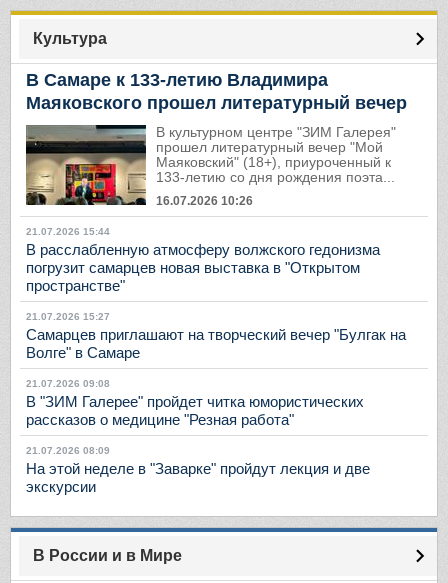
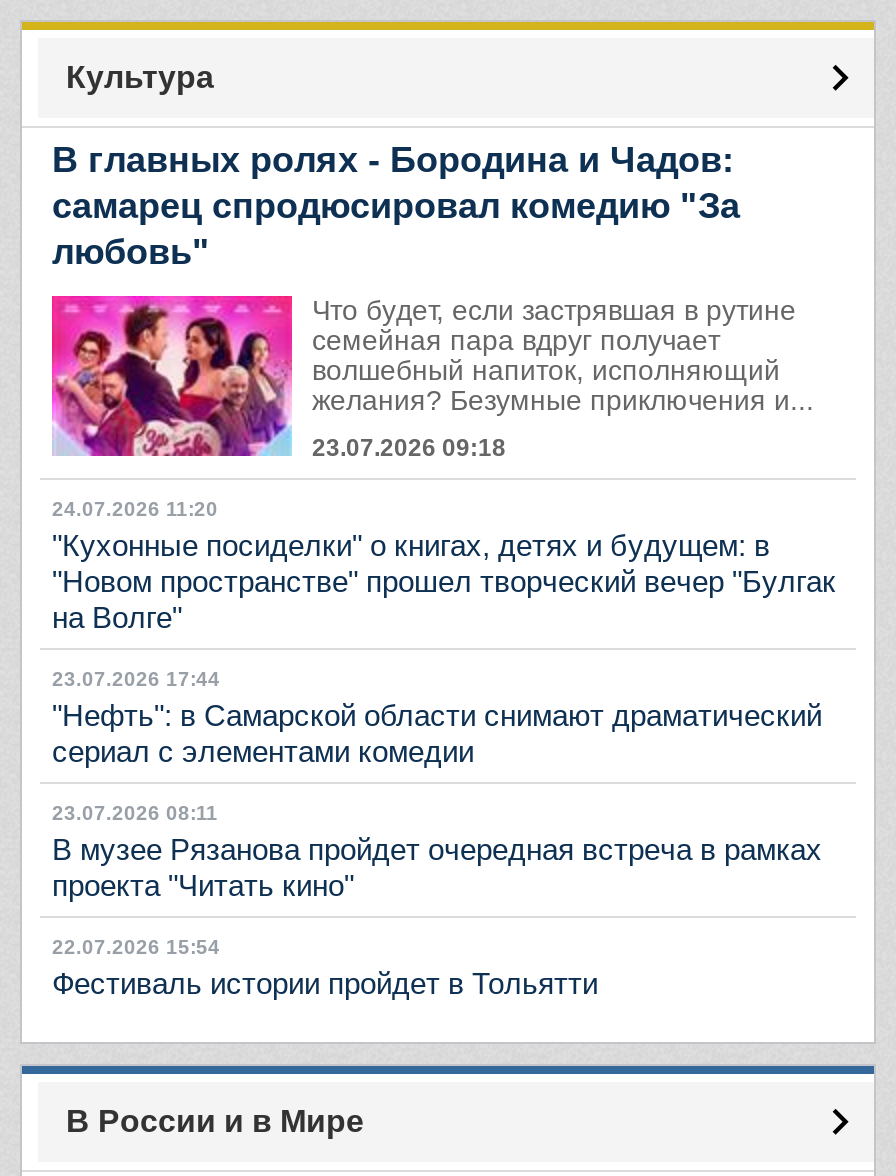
- В Самаре к 133-летию Владимира
- Маяковского прошел литературный вечер
+ В главных ролях - Бородина и Чадов:
+ самарец спродюсировал комедию "За
+ любовь"

- [image]
- В культурном центре "ЗИМ Галерея"
- прошел литературный вечер "Мой
- Маяковский" (18+), приуроченный к
- 133-летию со дня рождения поэта...
+ [image]
+ Что будет, если застрявшая в рутине
+ семейная пара вдруг получает
+ волшебный напиток, исполняющий
+ желания? Безумные приключения и...

- 16.07.2026 10:26
+ 23.07.2026 09:18

- 21.07.2026 15:44
- В расслабленную атмосферу волжского гедонизма
- погрузит самарцев новая выставка в "Открытом
- пространстве"
+ 24.07.2026 11:20
+ "Кухонные посиделки" о книгах, детях и будущем: в
+ "Новом пространстве" прошел творческий вечер "Булгак
+ на Волге"

- 21.07.2026 15:27
- Самарцев приглашают на творческий вечер "Булгак на
- Волге" в Самаре
+ 23.07.2026 17:44
+ "Нефть": в Самарской области снимают драматический
+ сериал с элементами комедии

- 21.07.2026 09:08
- В "ЗИМ Галерее" пройдет читка юмористических
- рассказов о медицине "Резная работа"
+ 23.07.2026 08:11
+ В музее Рязанова пройдет очередная встреча в рамках
+ проекта "Читать кино"

- 21.07.2026 08:09
- На этой неделе в "Заварке" пройдут лекция и две
- экскурсии
+ 22.07.2026 15:54
+ Фестиваль истории пройдет в Тольятти
